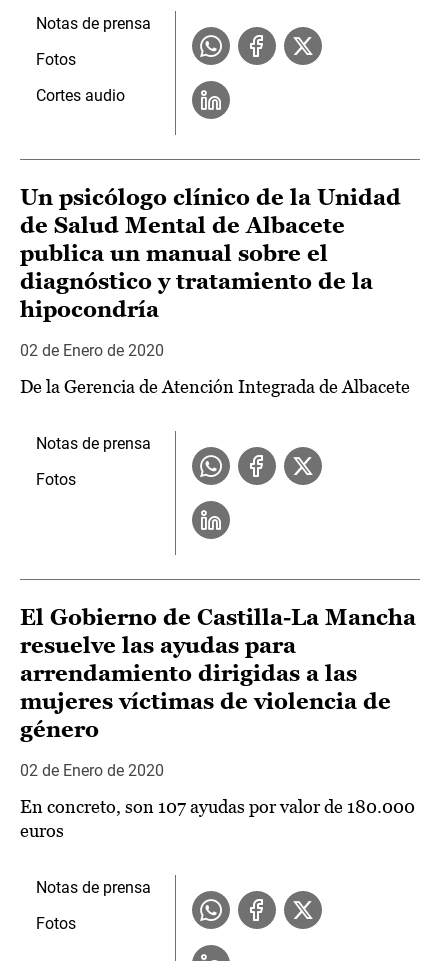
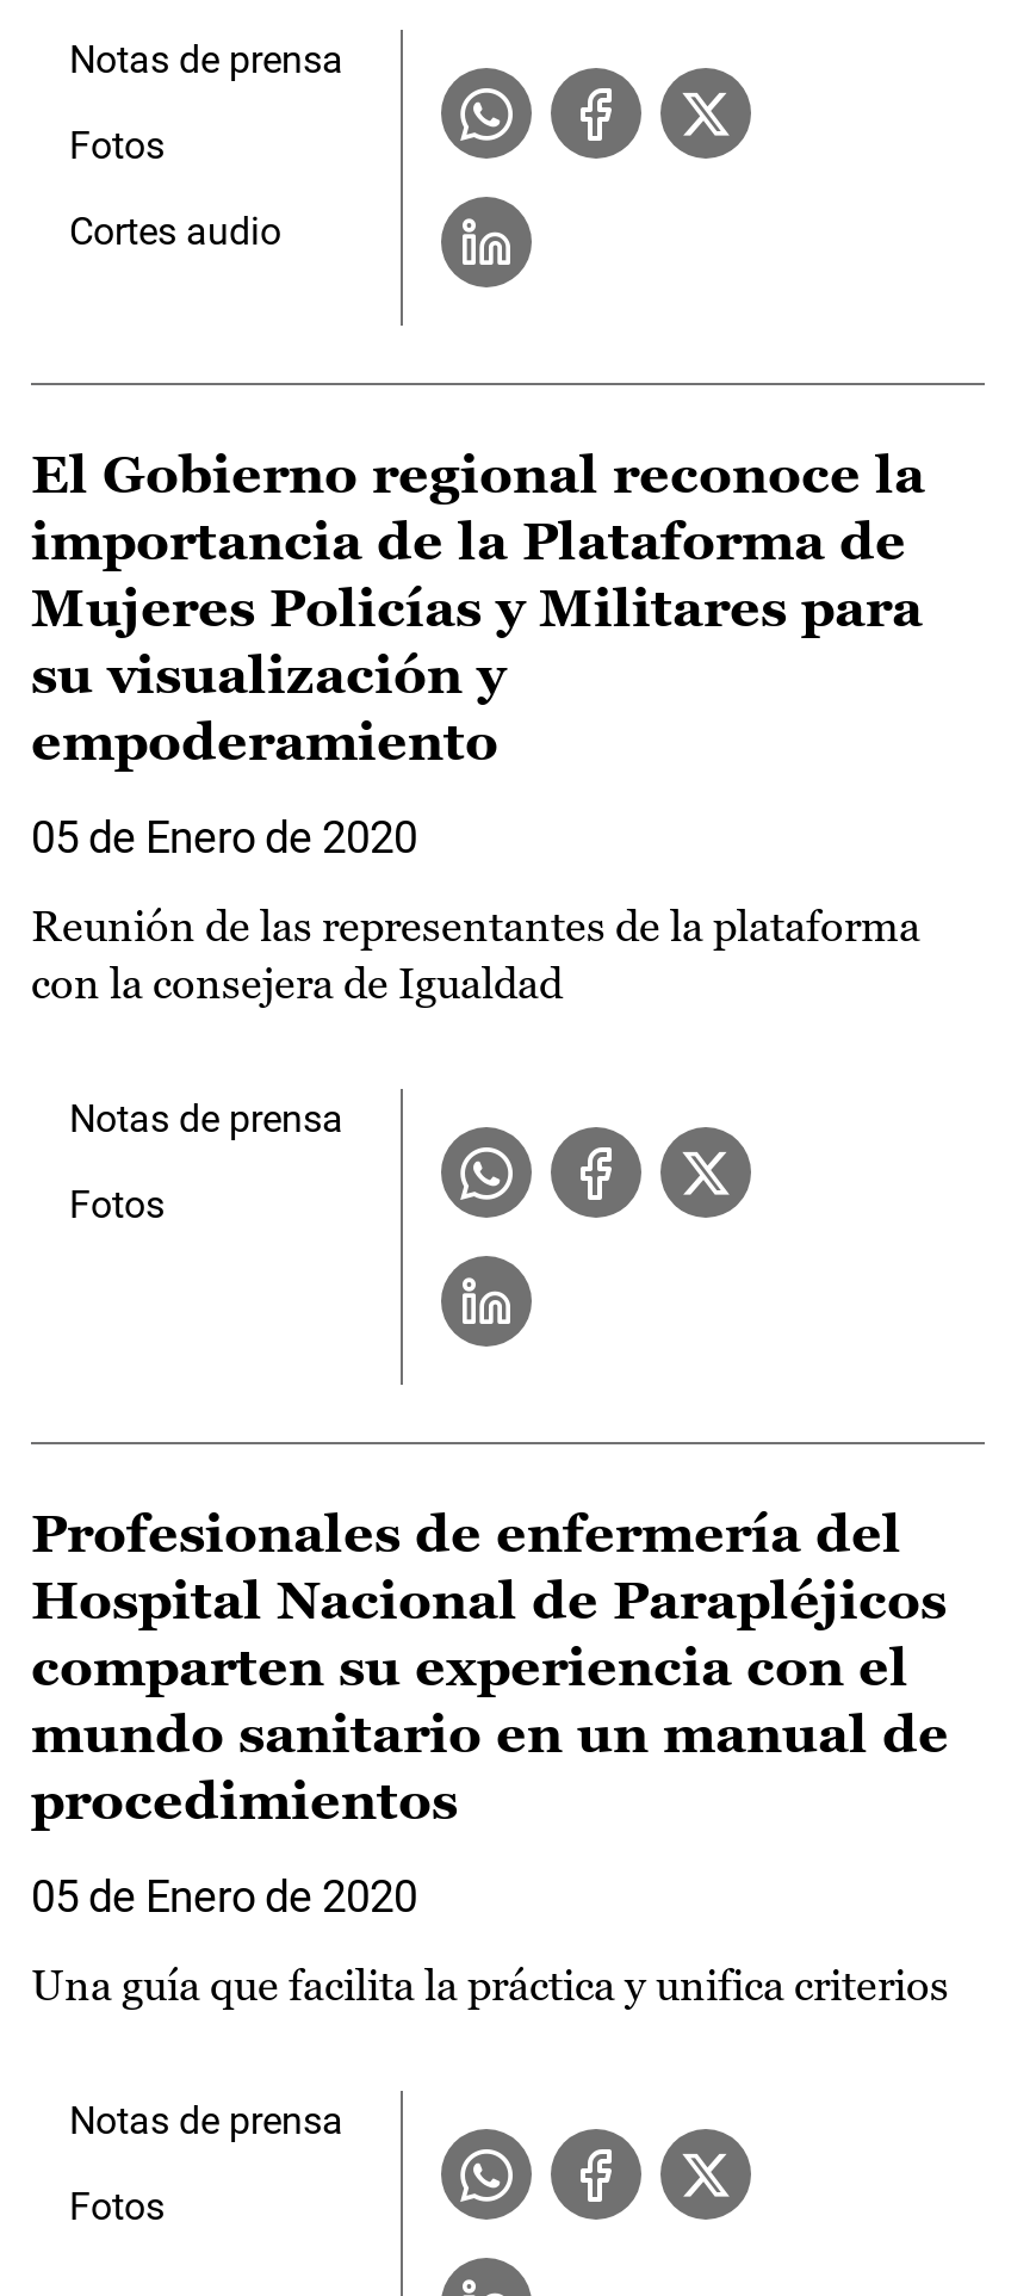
- Un psicólogo clínico de la Unidad
- de Salud Mental de Albacete
- publica un manual sobre el
- diagnóstico y tratamiento de la
- hipocondría
+ El Gobierno regional reconoce la
+ importancia de la Plataforma de
+ Mujeres Policías y Militares para
+ su visualización y
+ empoderamiento

- 02 de Enero de 2020
+ 05 de Enero de 2020

- De la Gerencia de Atención Integrada de Albacete
+ Reunión de las representantes de la plataforma
+ con la consejera de Igualdad

moved down: Notas de prensa | Fotos

- El Gobierno de Castilla-La Mancha
- resuelve las ayudas para
- arrendamiento dirigidas a las
- mujeres víctimas de violencia de
- género
+ Profesionales de enfermería del
+ Hospital Nacional de Parapléjicos
+ comparten su experiencia con el
+ mundo sanitario en un manual de
+ procedimientos

- 02 de Enero de 2020
+ 05 de Enero de 2020

- En concreto, son 107 ayudas por valor de 180.000
- euros
+ Una guía que facilita la práctica y unifica criterios
